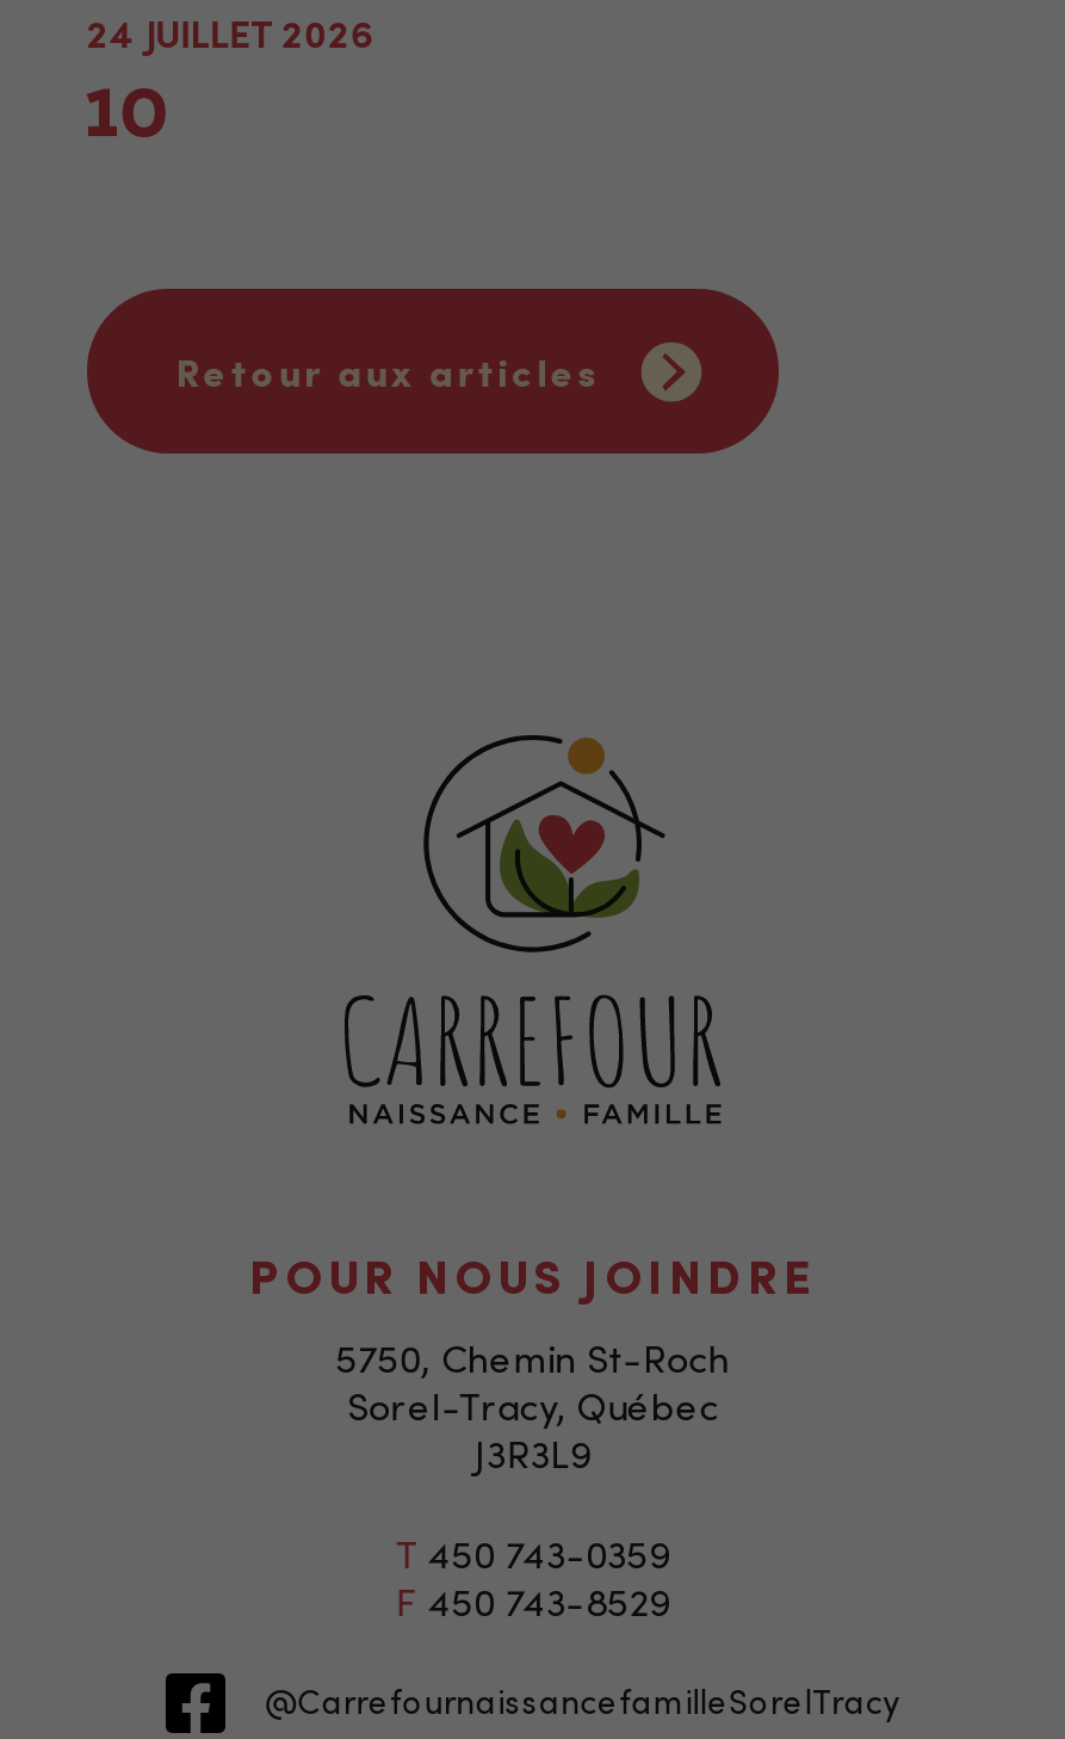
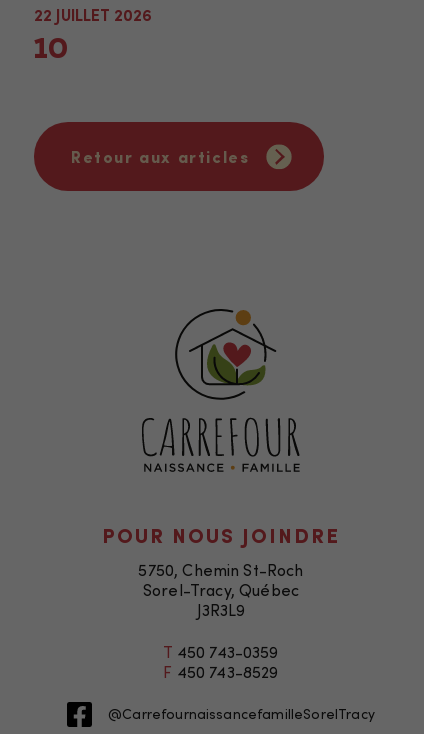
- 24 JUILLET 2026
+ 22 JUILLET 2026
